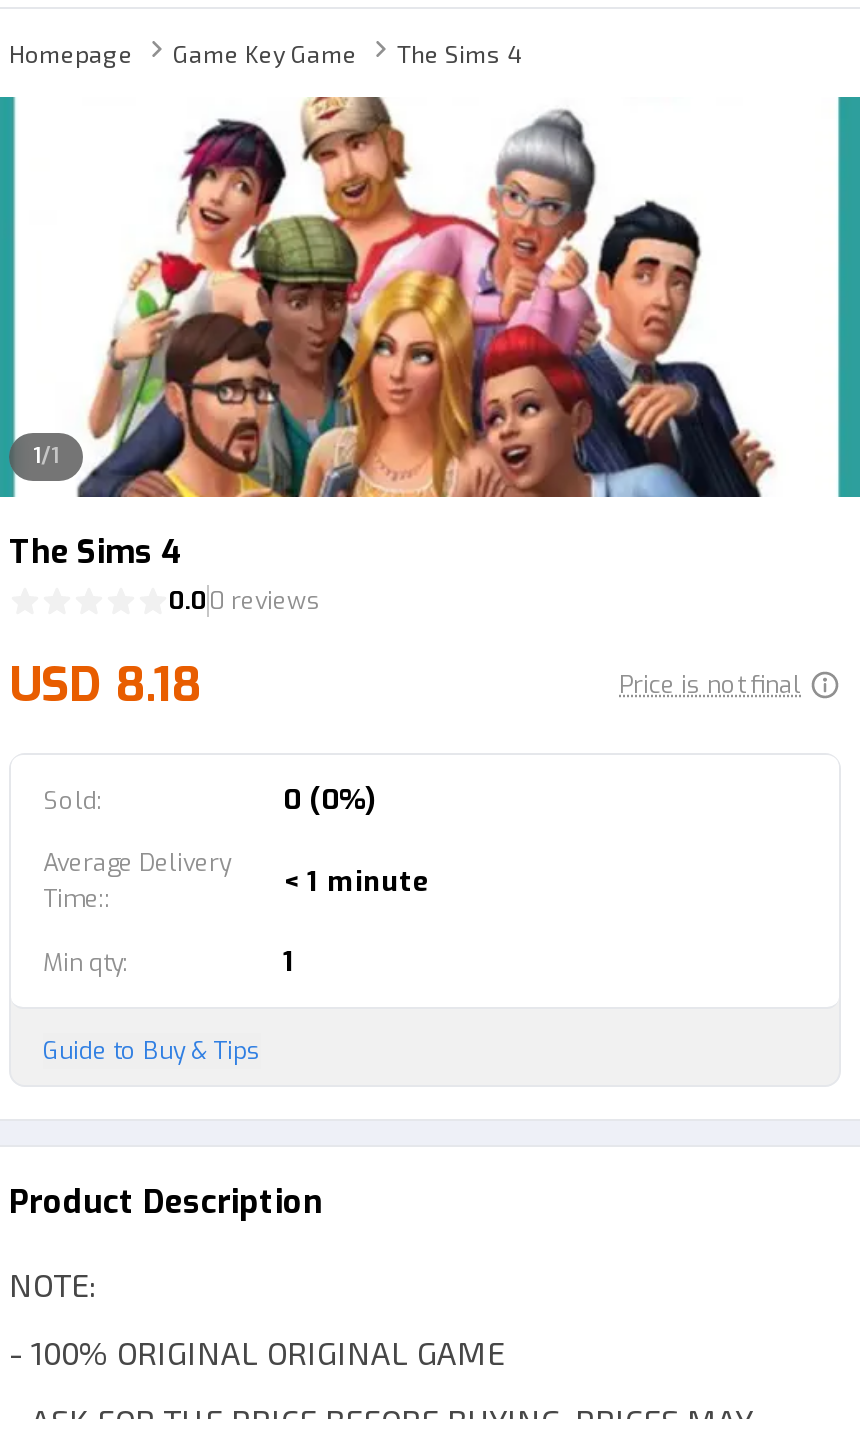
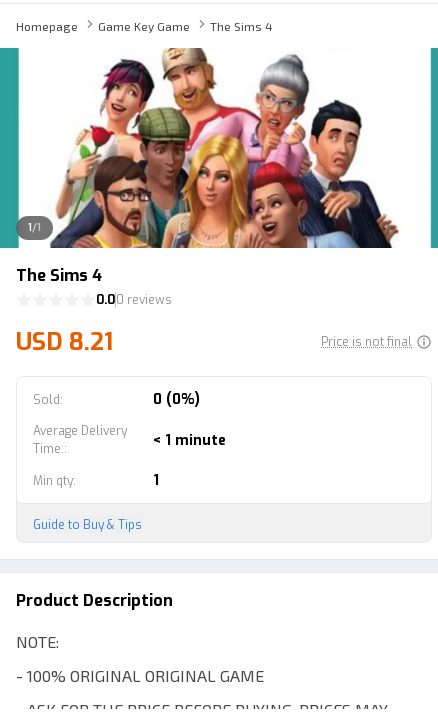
- USD 8.18
+ USD 8.21
